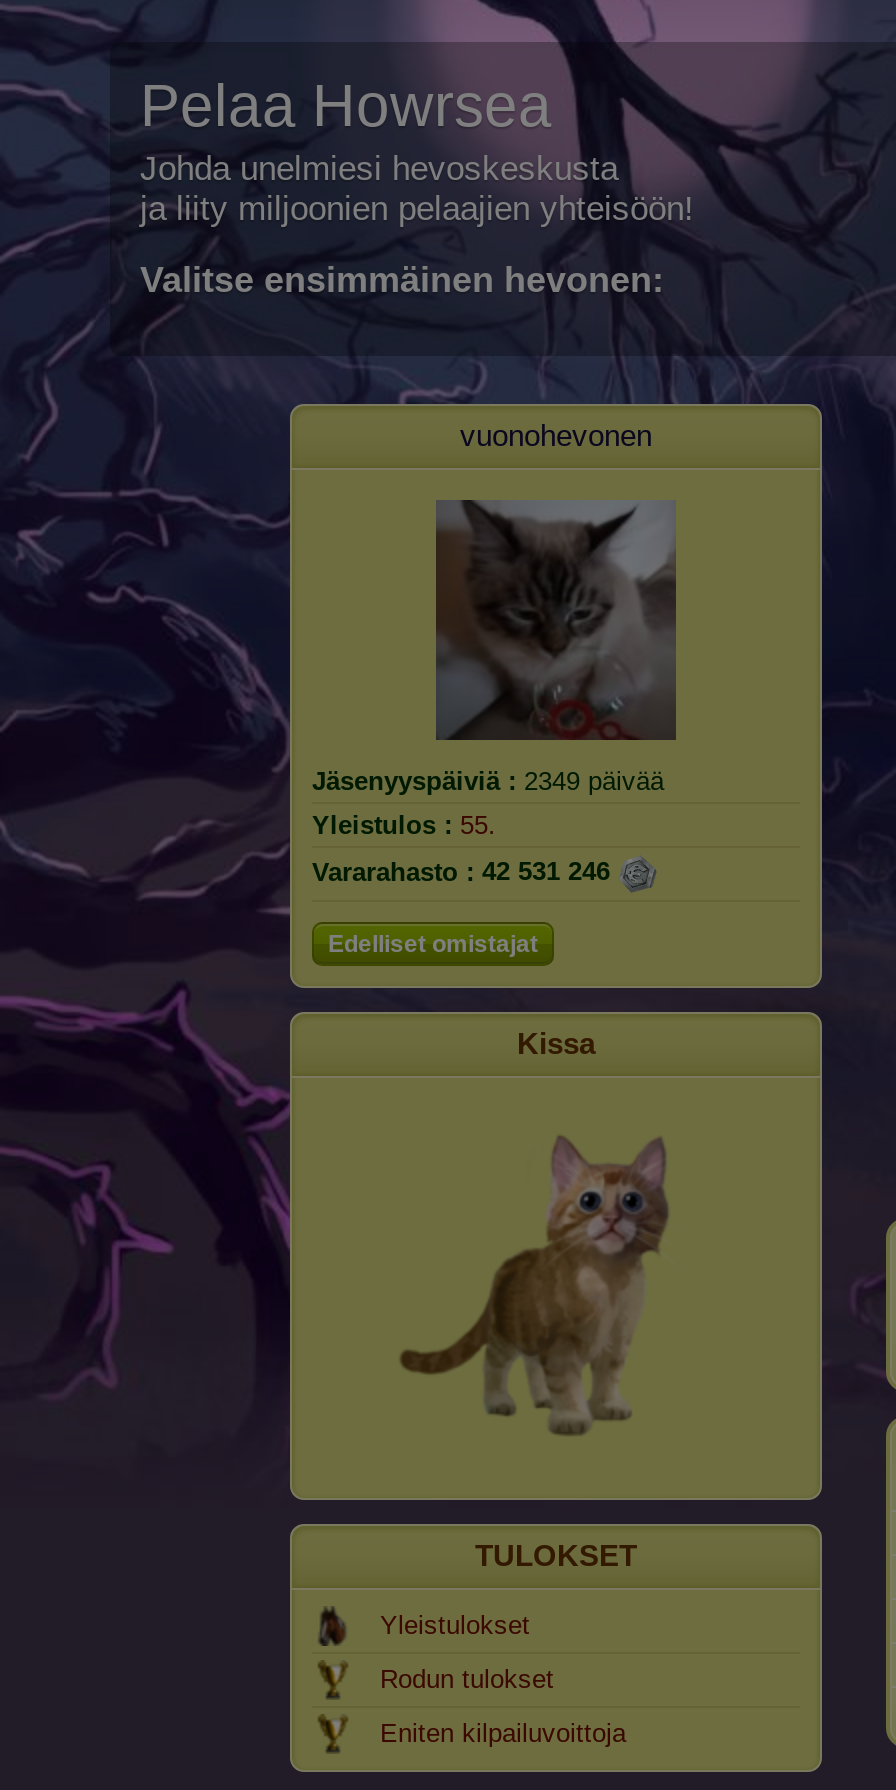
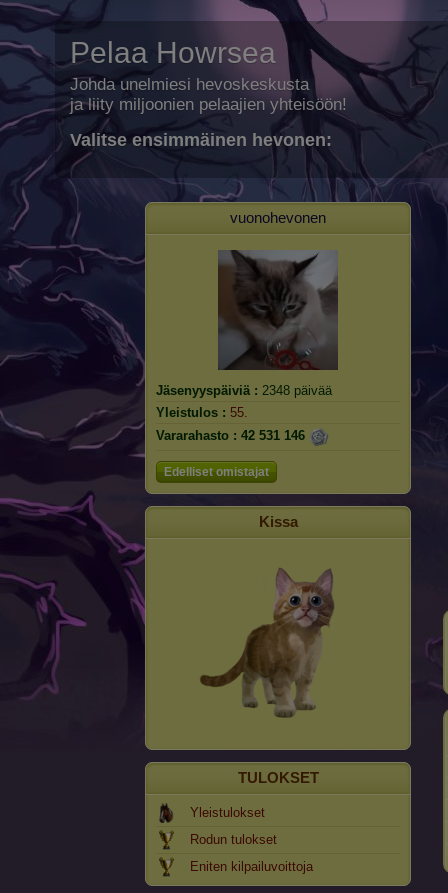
- Jäsenyyspäiviä : 2349 päivää
+ Jäsenyyspäiviä : 2348 päivää

- Vararahasto : 42 531 246
+ Vararahasto : 42 531 146
